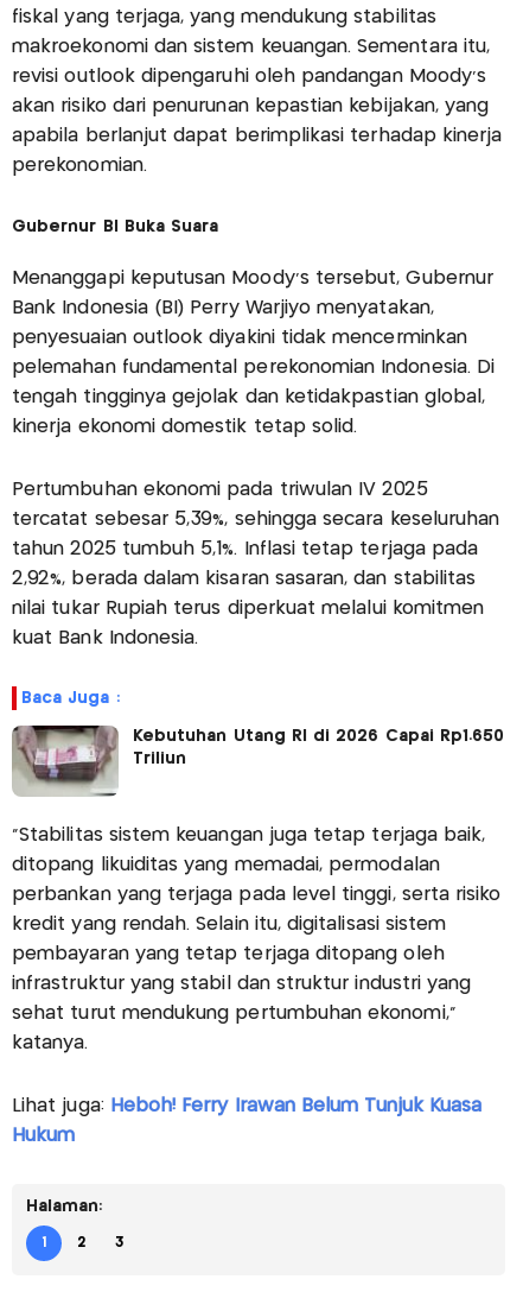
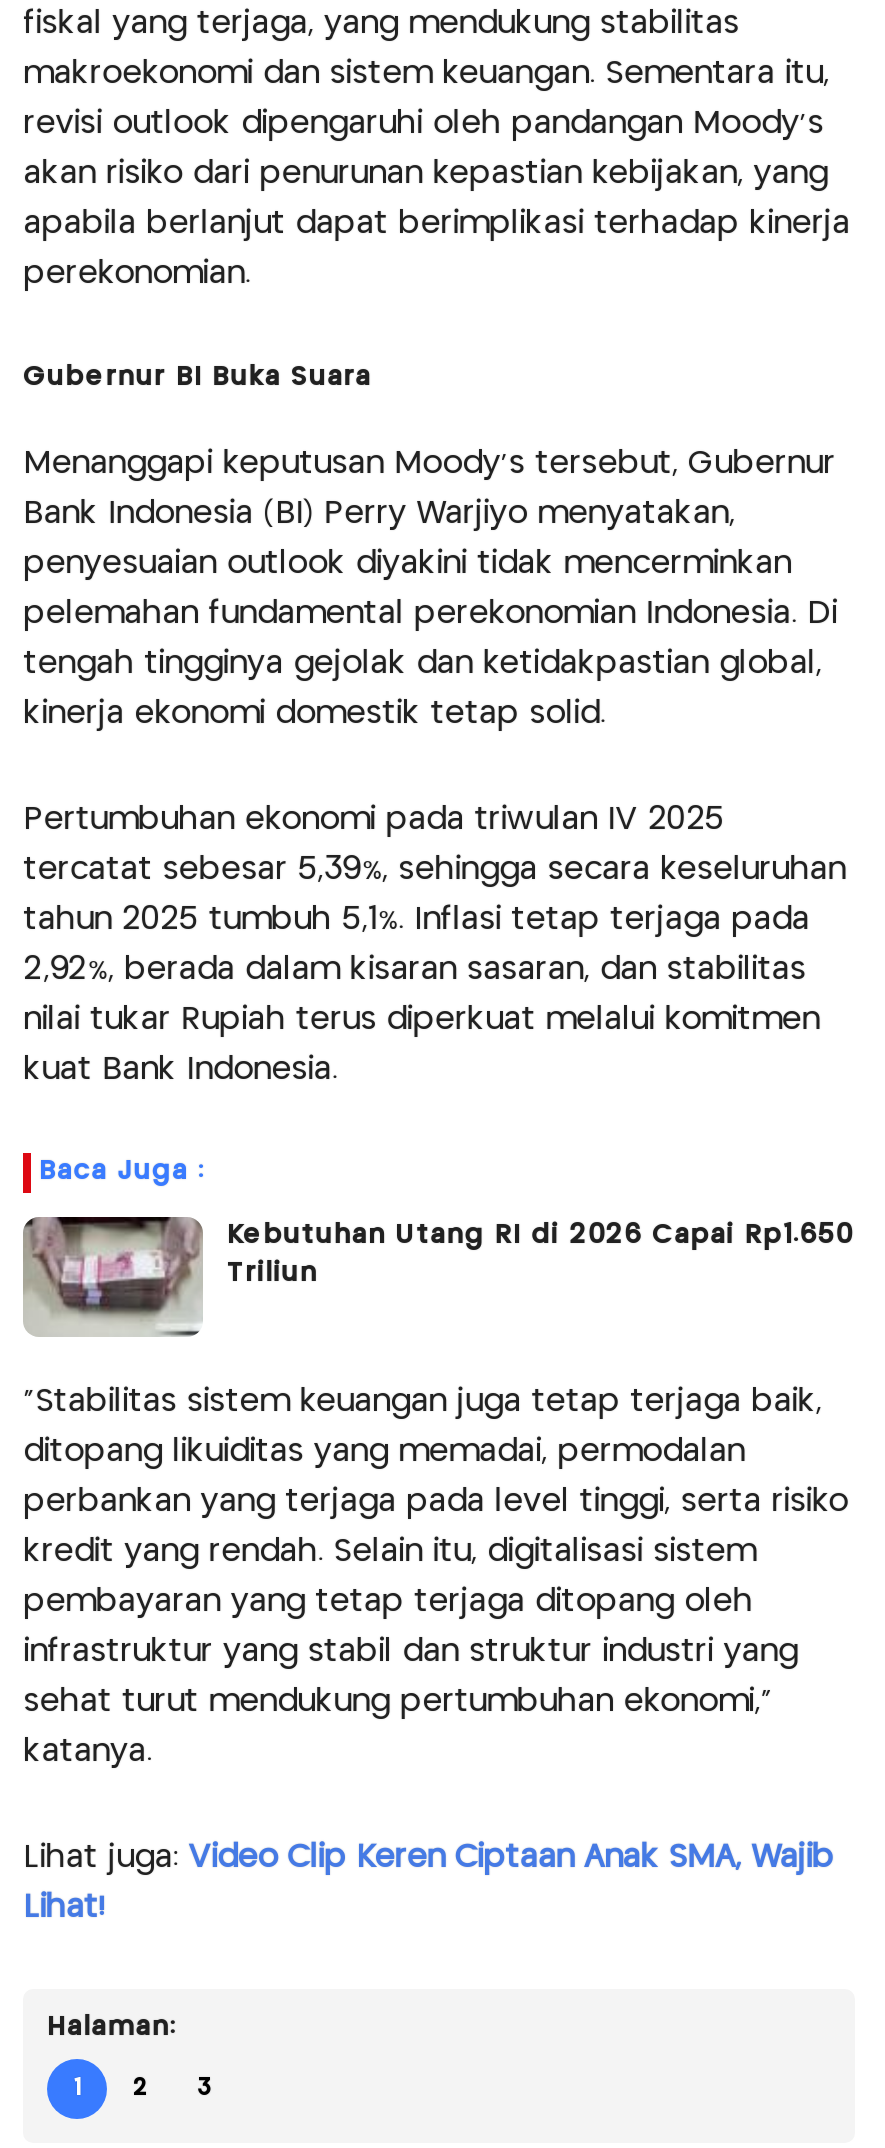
- Lihat juga: Heboh! Ferry Irawan Belum Tunjuk Kuasa
+ Lihat juga: Video Clip Keren Ciptaan Anak SMA, Wajib

- Hukum
+ Lihat!
